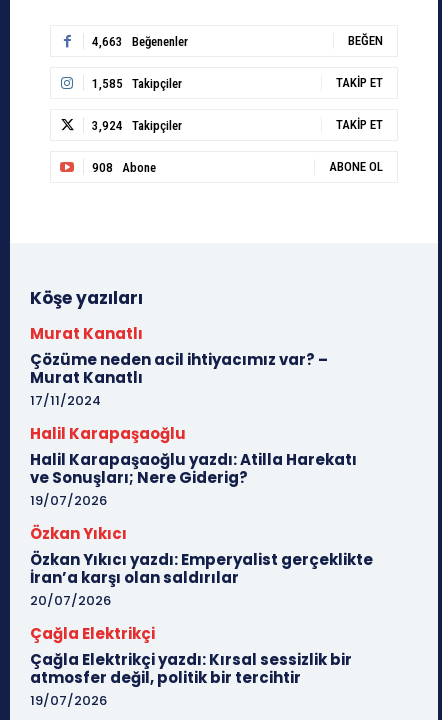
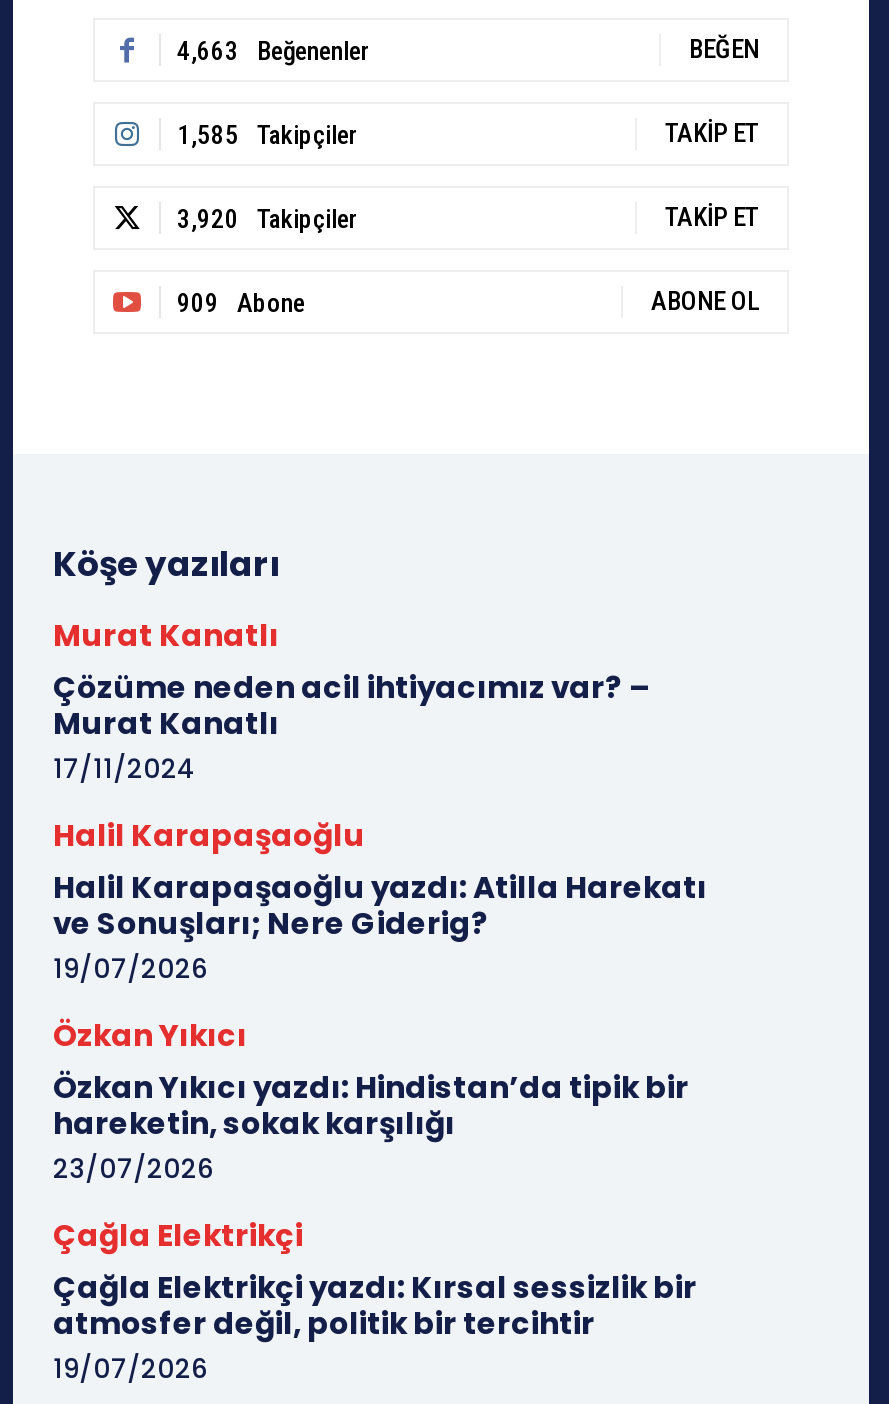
- 3,924 Takipçiler
+ 3,920 Takipçiler

- 908 Abone
+ 909 Abone

- Özkan Yıkıcı yazdı: Emperyalist gerçeklikte
- İran’a karşı olan saldırılar
- 20/07/2026
+ Özkan Yıkıcı yazdı: Hindistan’da tipik bir
+ hareketin, sokak karşılığı
+ 23/07/2026
